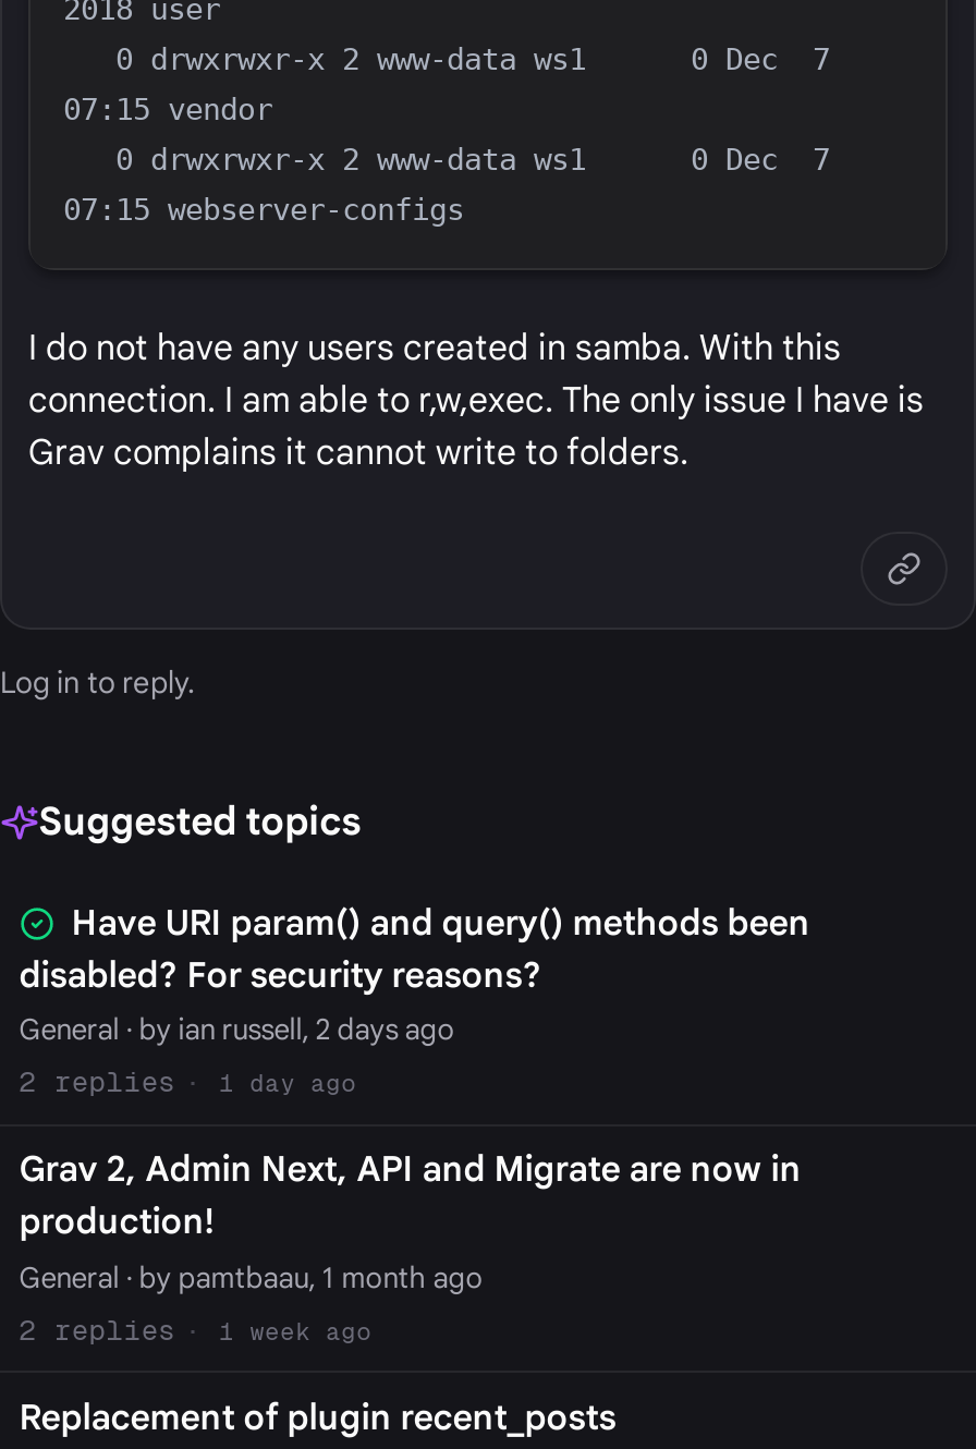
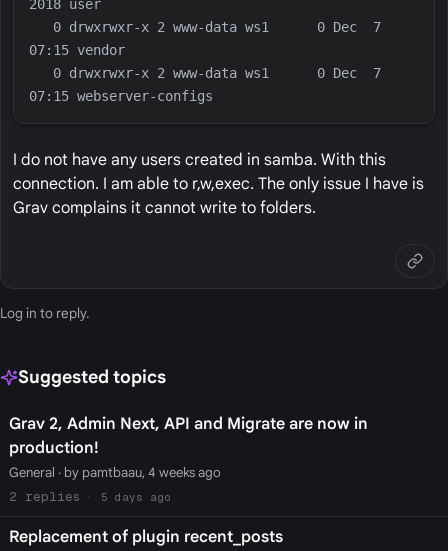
- Have URI param() and query() methods been
- disabled? For security reasons?
- General · by ian russell, 2 days ago
- 2
- 1 day ago

- General · by pamtbaau, 1 month ago
+ General · by pamtbaau, 4 weeks ago

- 1 week ago
+ 5 days ago
